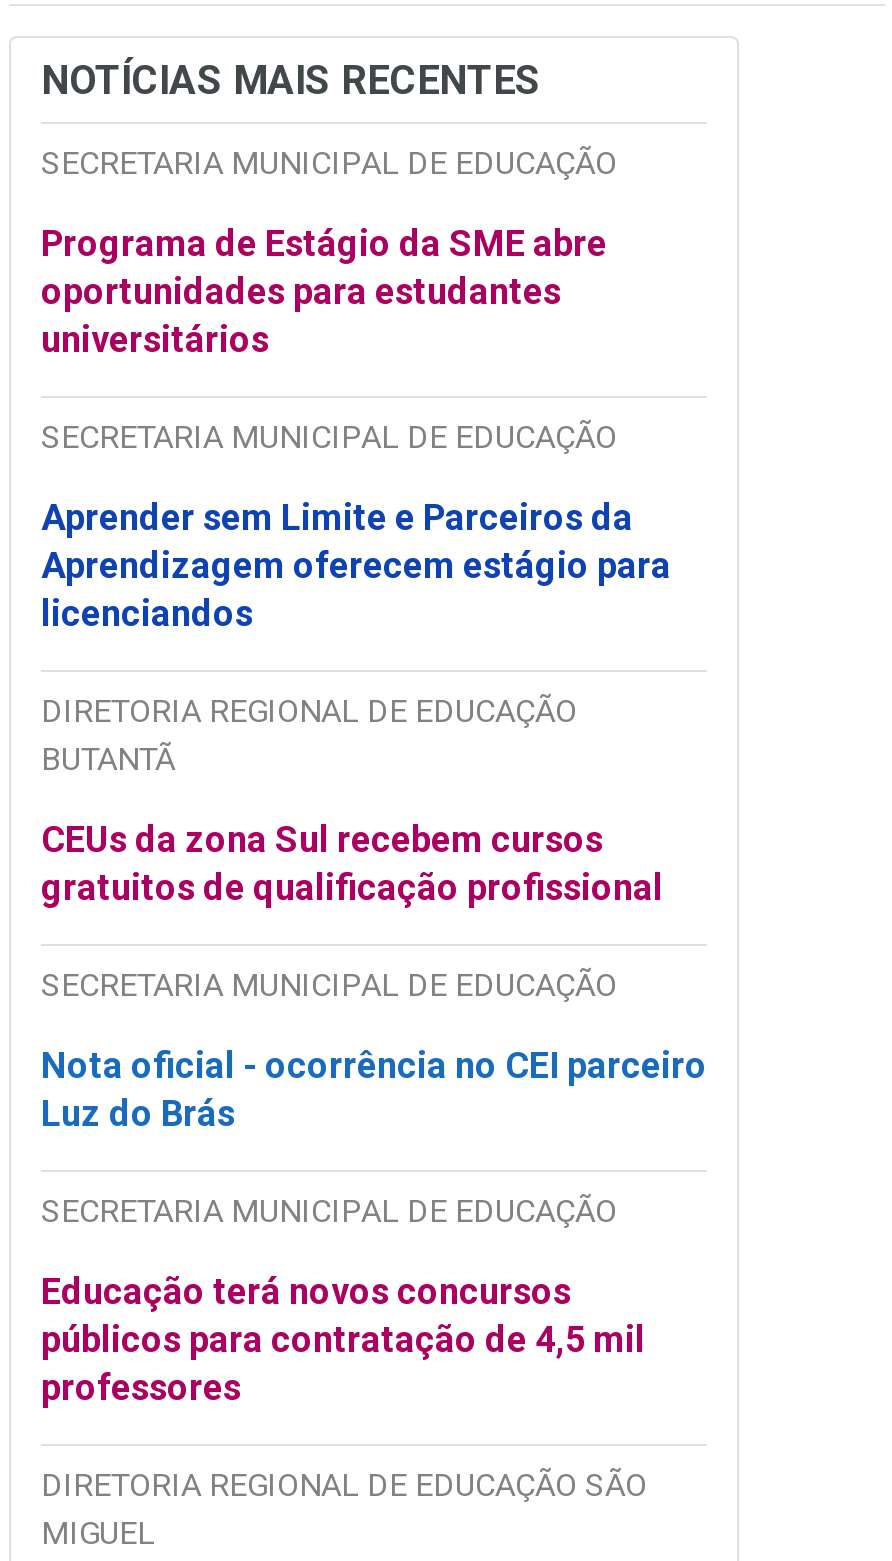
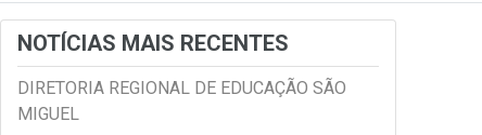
- SECRETARIA MUNICIPAL DE EDUCAÇÃO
- Programa de Estágio da SME abre
- oportunidades para estudantes
- universitários
- SECRETARIA MUNICIPAL DE EDUCAÇÃO
- Aprender sem Limite e Parceiros da
- Aprendizagem oferecem estágio para
- licenciandos
- DIRETORIA REGIONAL DE EDUCAÇÃO
- BUTANTÃ
- CEUs da zona Sul recebem cursos
- gratuitos de qualificação profissional
- SECRETARIA MUNICIPAL DE EDUCAÇÃO
- Nota oficial - ocorrência no CEI parceiro
- Luz do Brás
- SECRETARIA MUNICIPAL DE EDUCAÇÃO
- Educação terá novos concursos
- públicos para contratação de 4,5 mil
- professores
